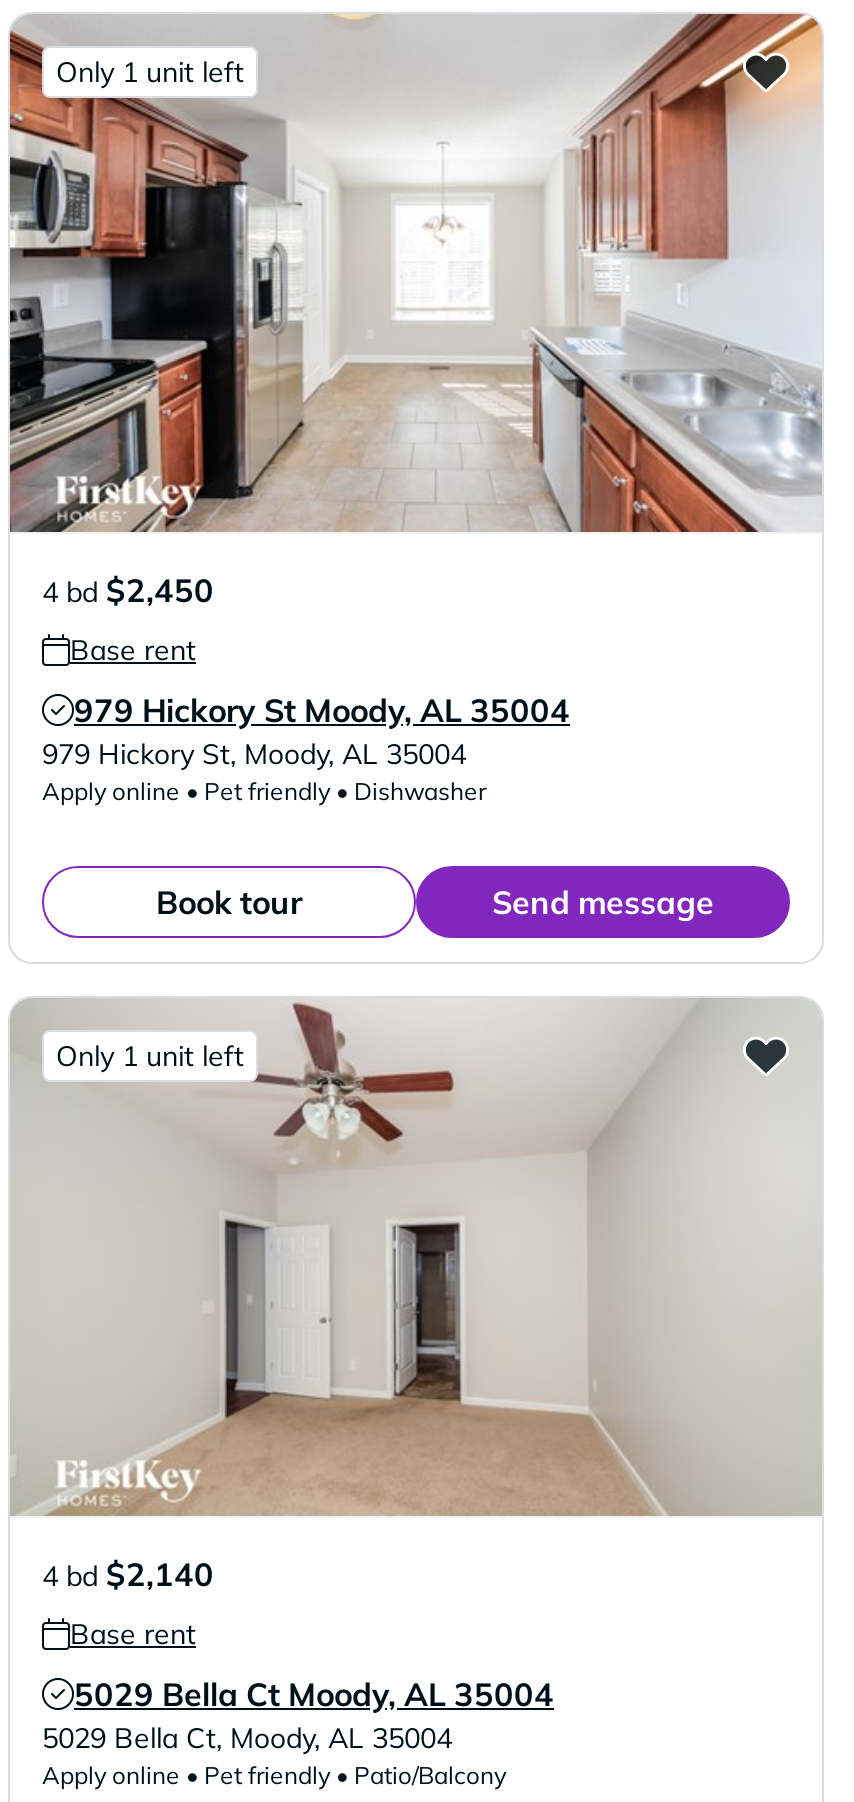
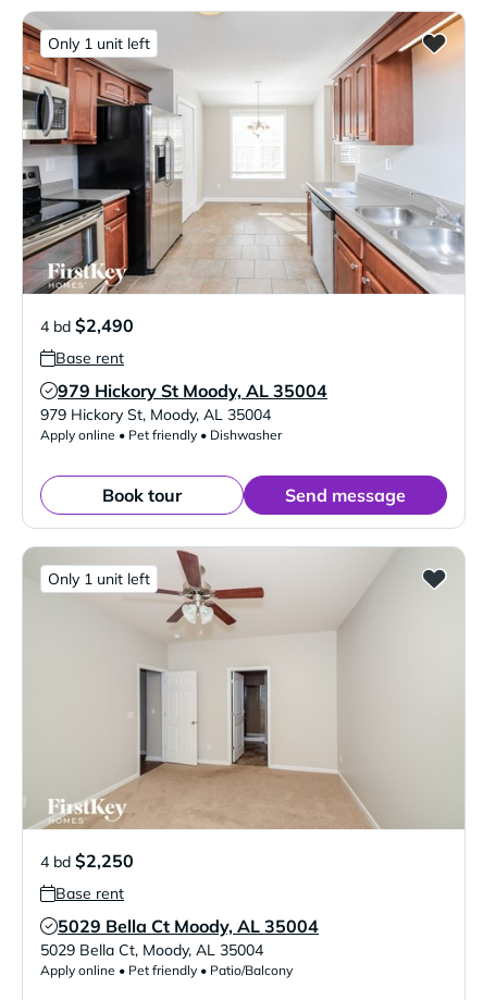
- 4 bd $2,450
+ 4 bd $2,490

- 4 bd $2,140
+ 4 bd $2,250
